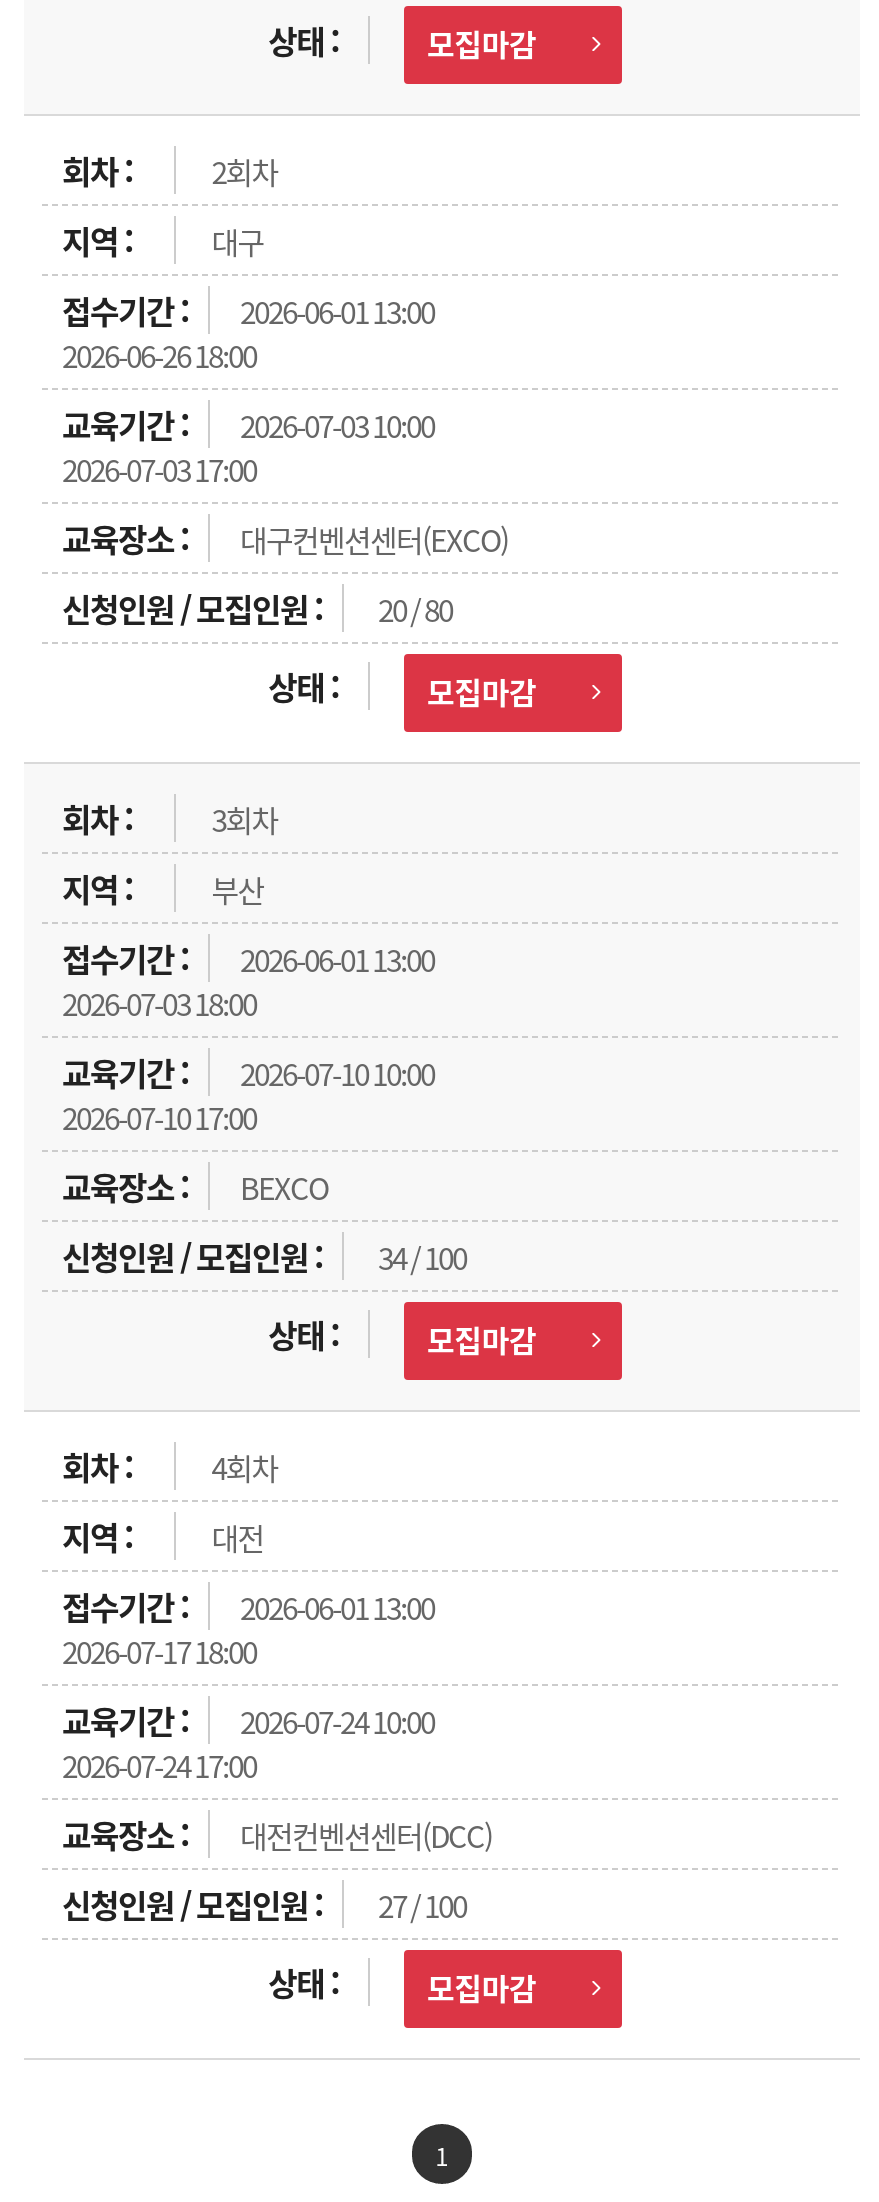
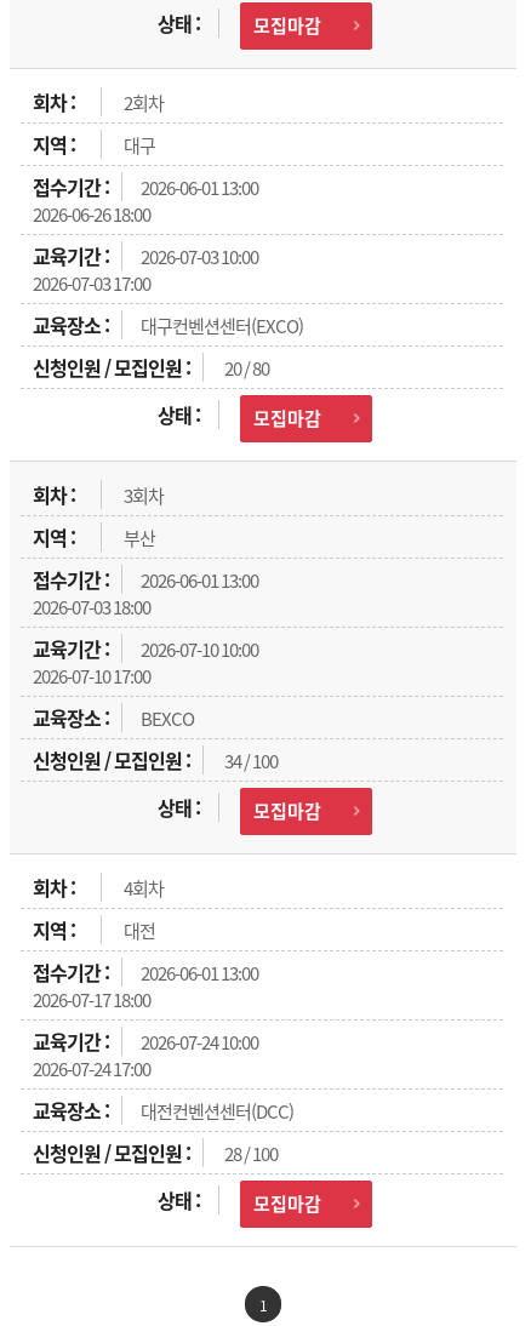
- 27 / 100
+ 28 / 100
